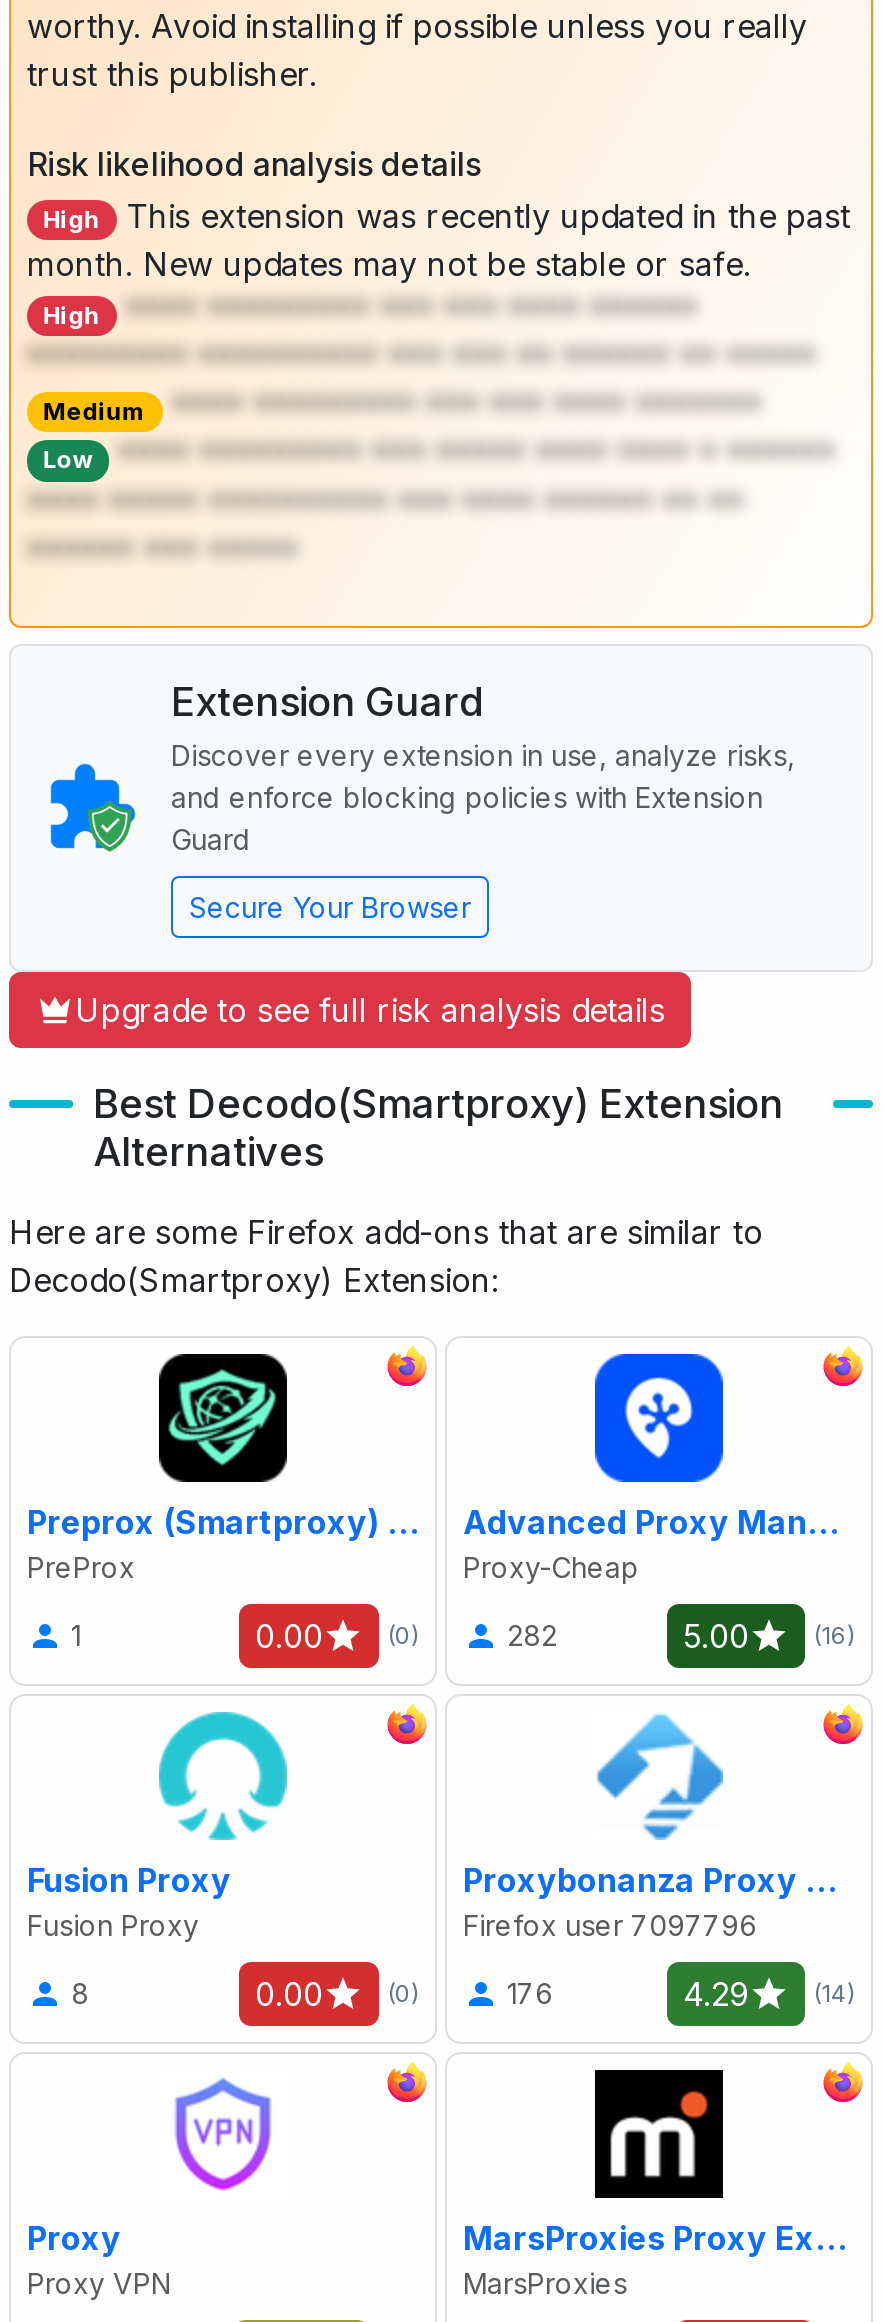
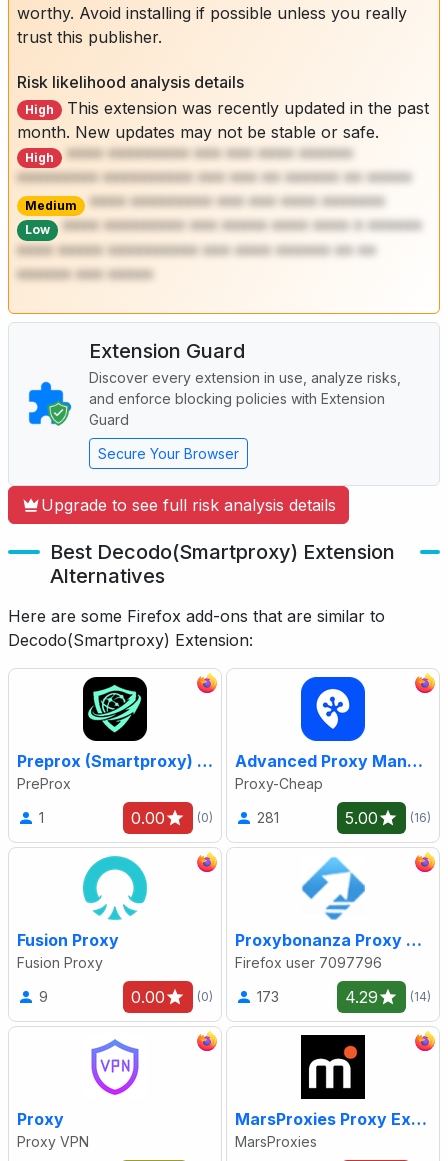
- 282
+ 281

- 8
+ 9

- 176
+ 173
